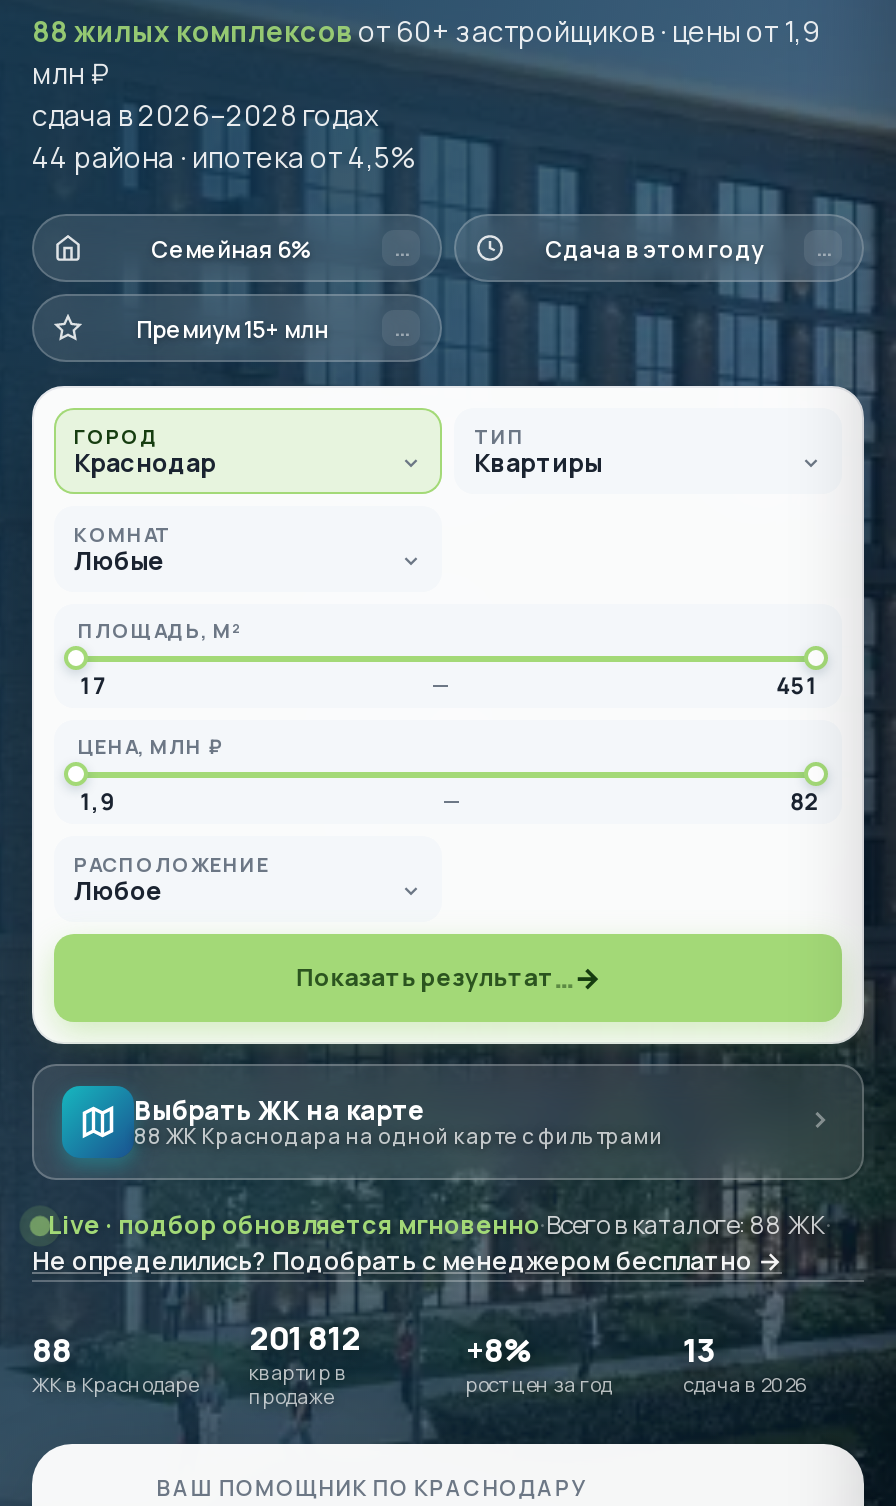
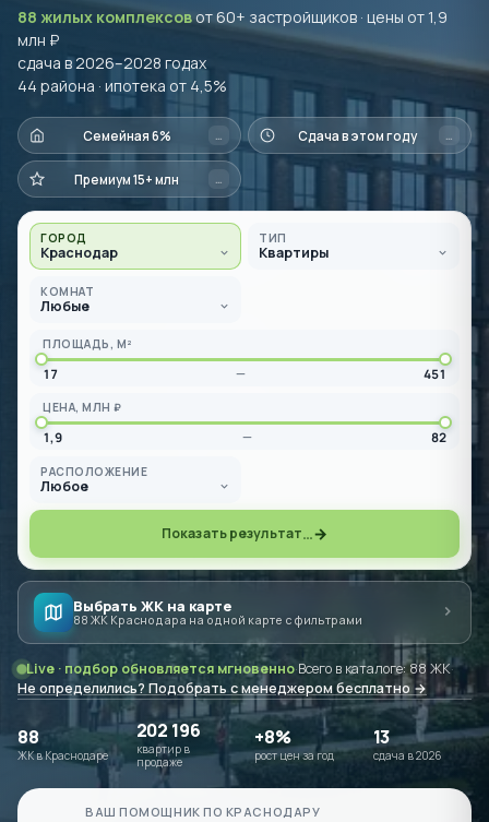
- 201 812
+ 202 196
